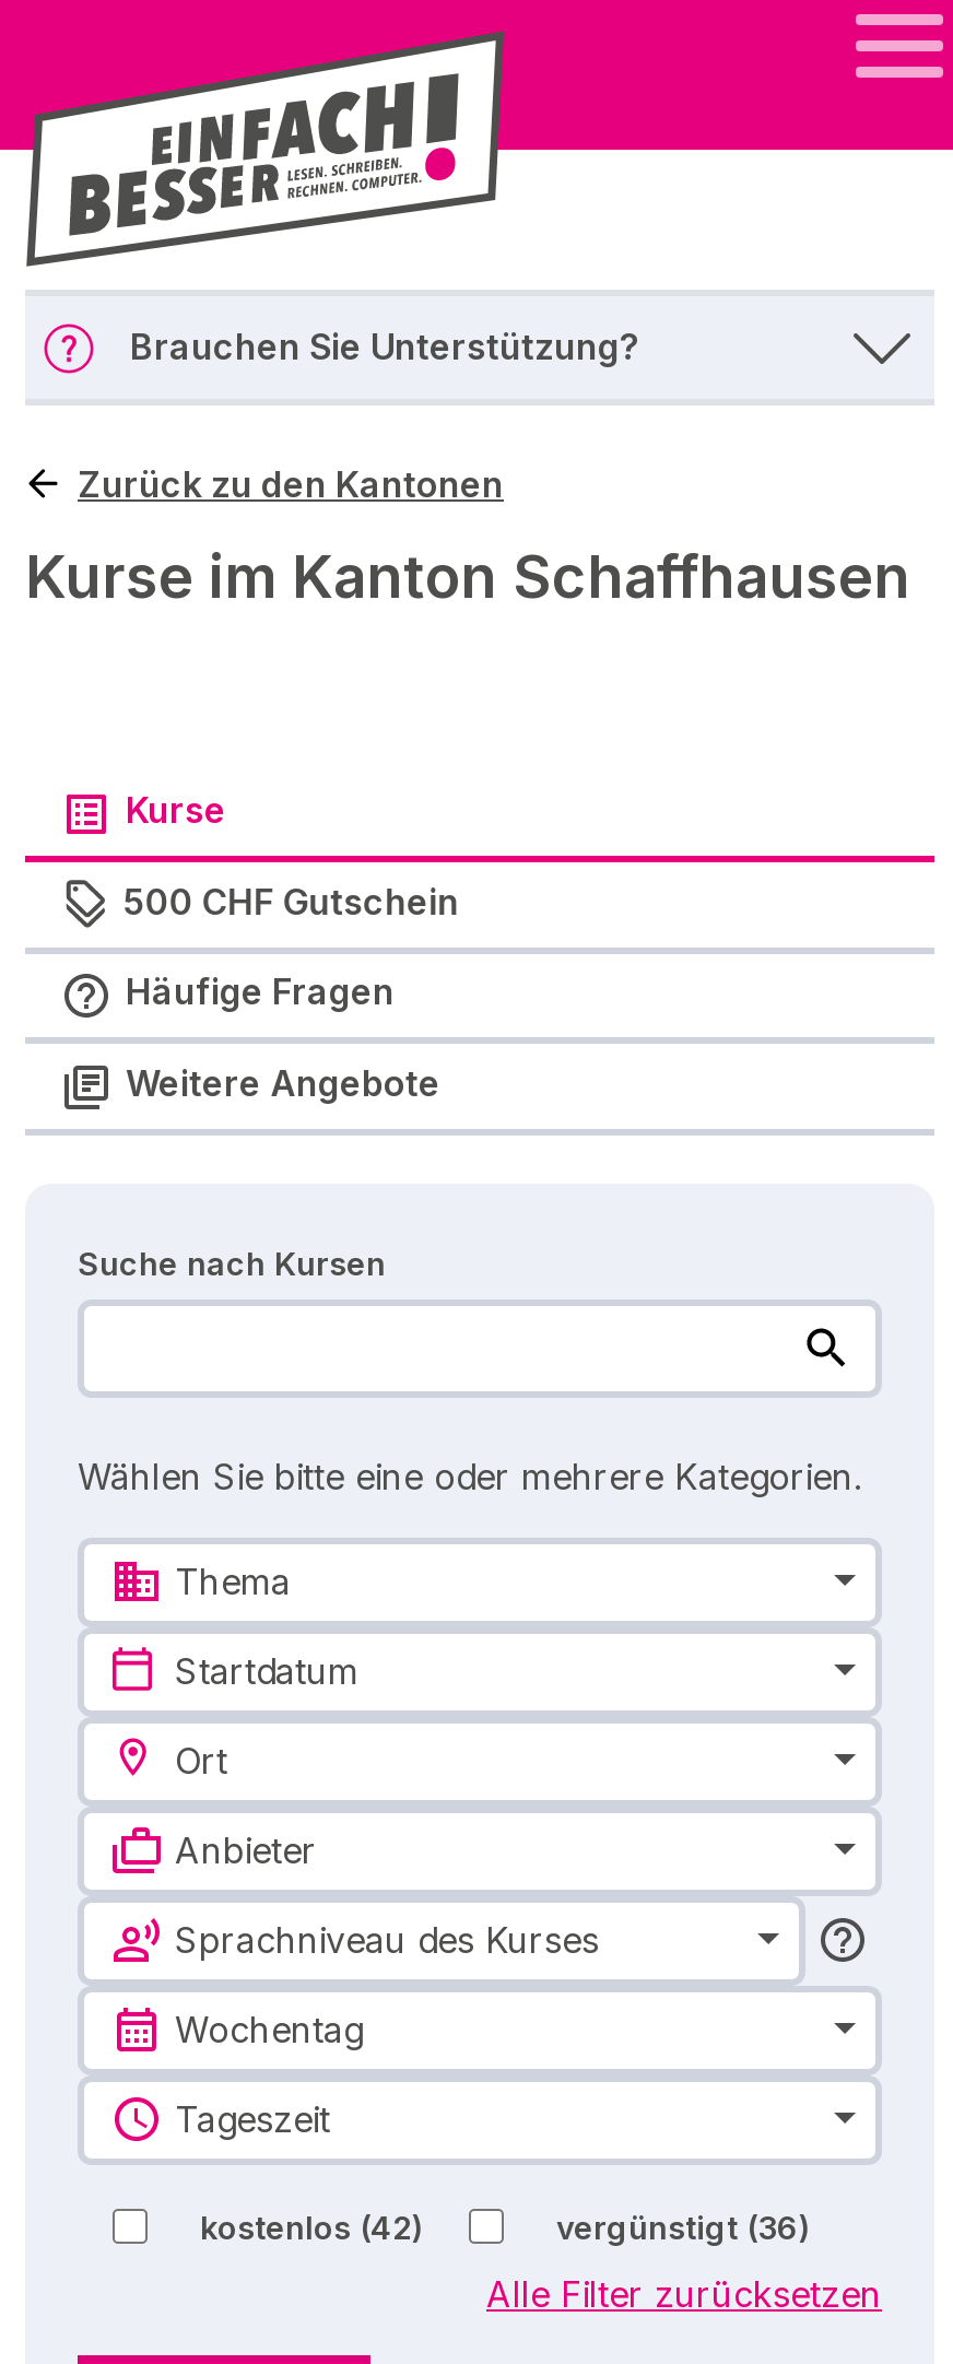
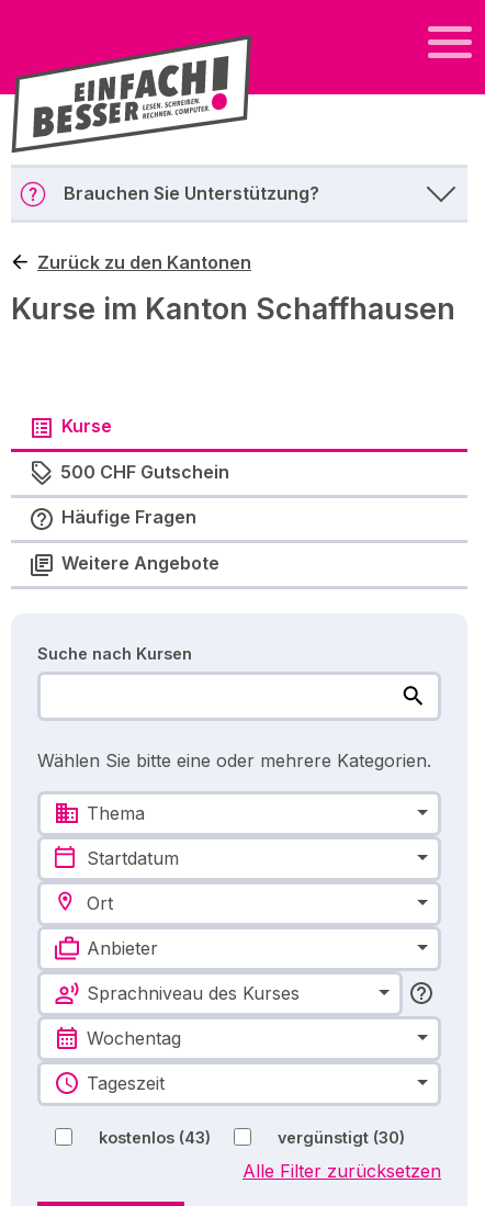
- kostenlos (42)
+ kostenlos (43)

- vergünstigt (36)
+ vergünstigt (30)
